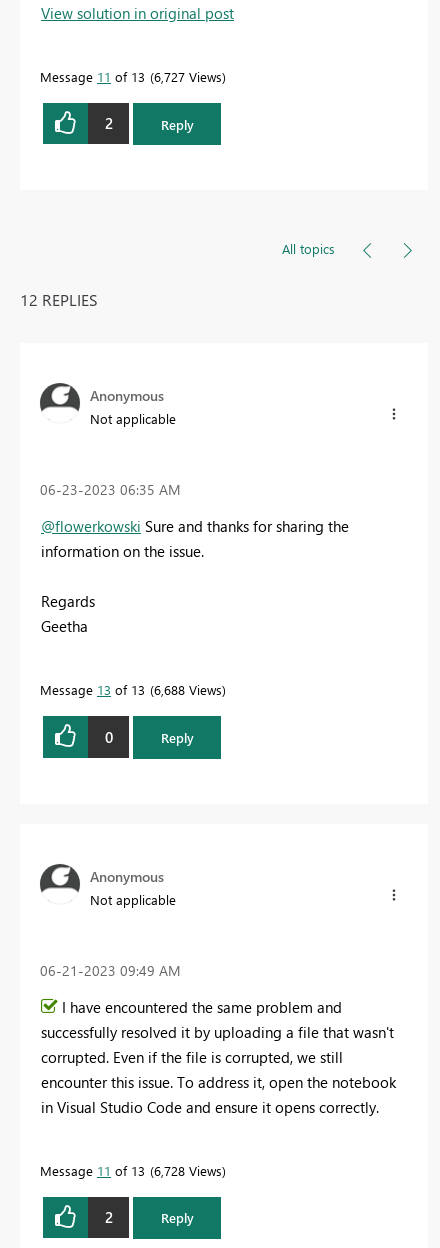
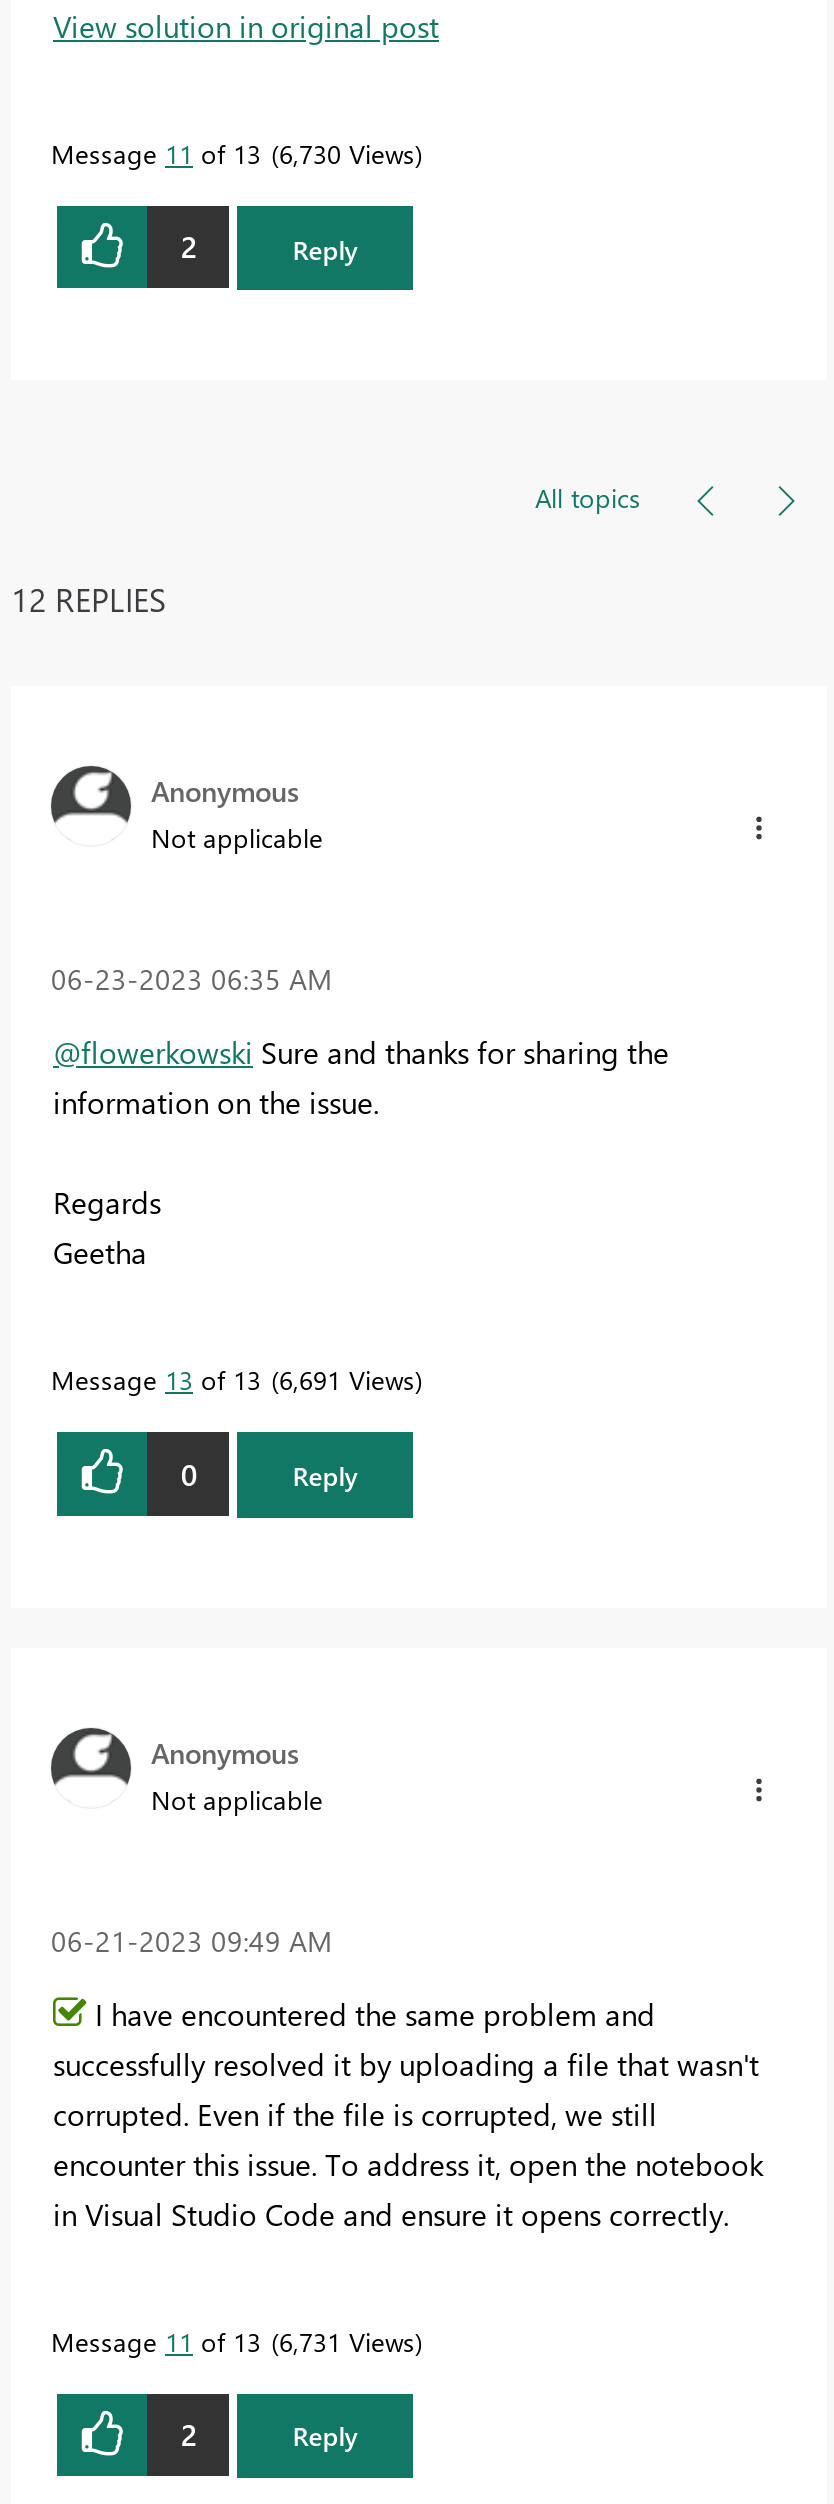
- Message 11 of 13 6,727 Views
+ Message 11 of 13 6,730 Views

- Message 13 of 13 6,688 Views
+ Message 13 of 13 6,691 Views

- Message 11 of 13 6,728 Views
+ Message 11 of 13 6,731 Views
